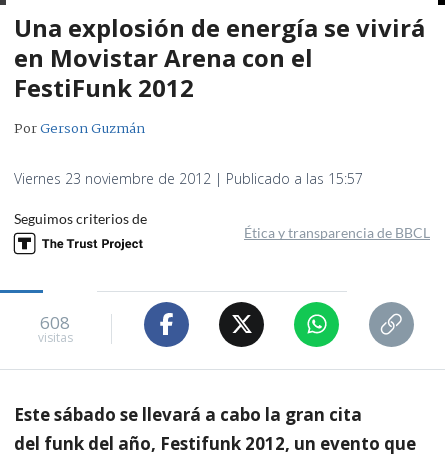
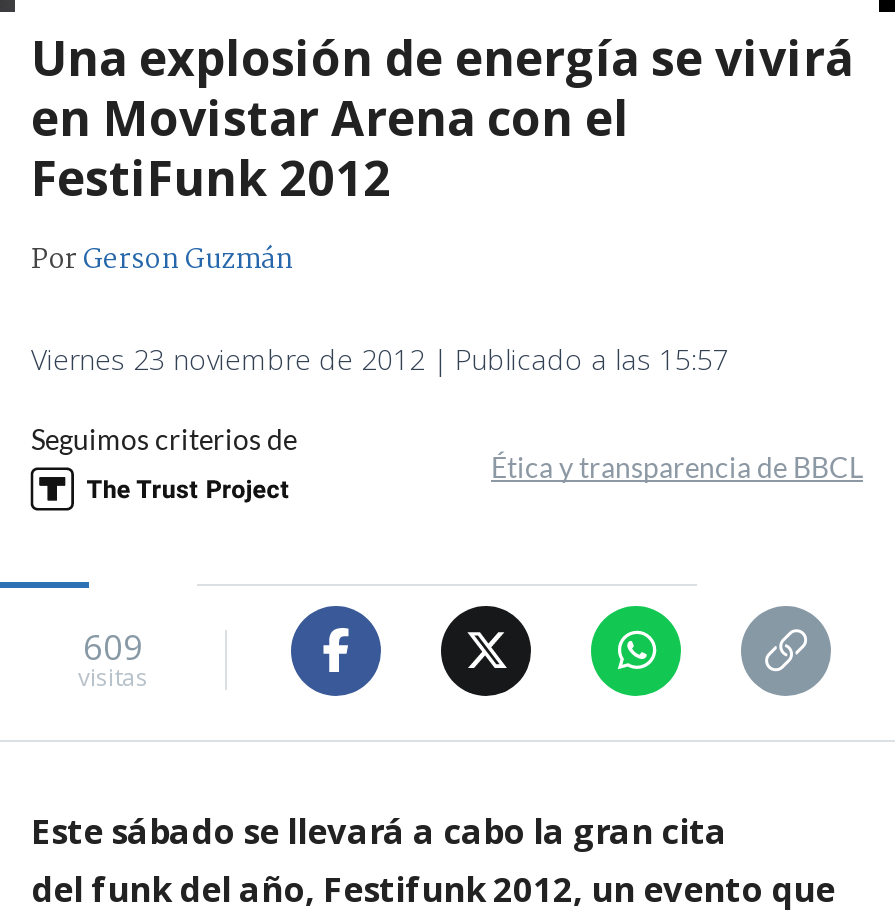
- 608
+ 609
